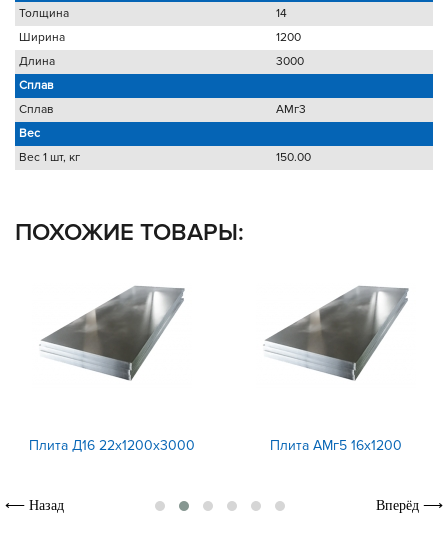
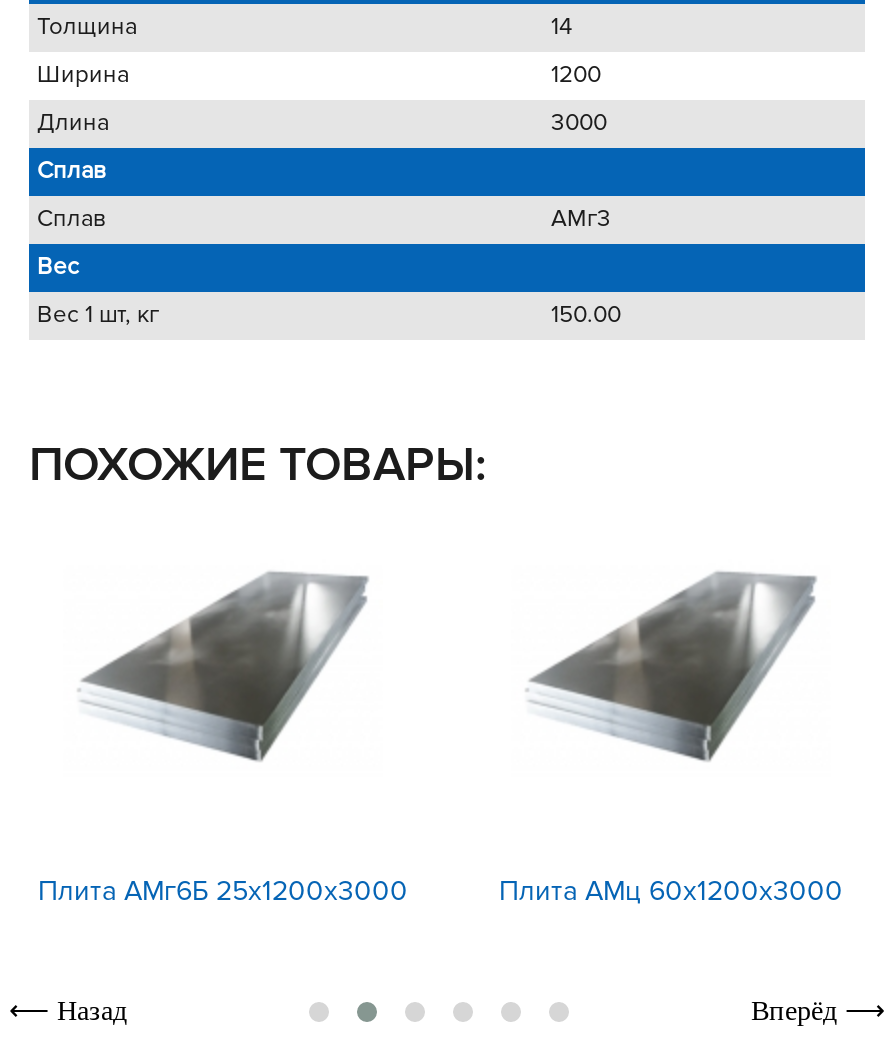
- Плита Д16 22x1200x3000
+ Плита АМг6Б 25x1200x3000

- Плита АМг5 16x1200
+ Плита АМц 60x1200x3000
